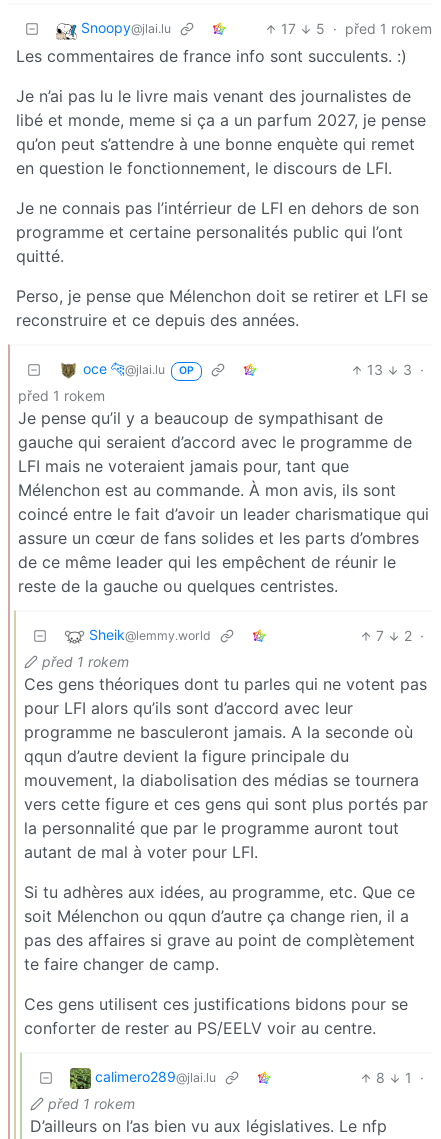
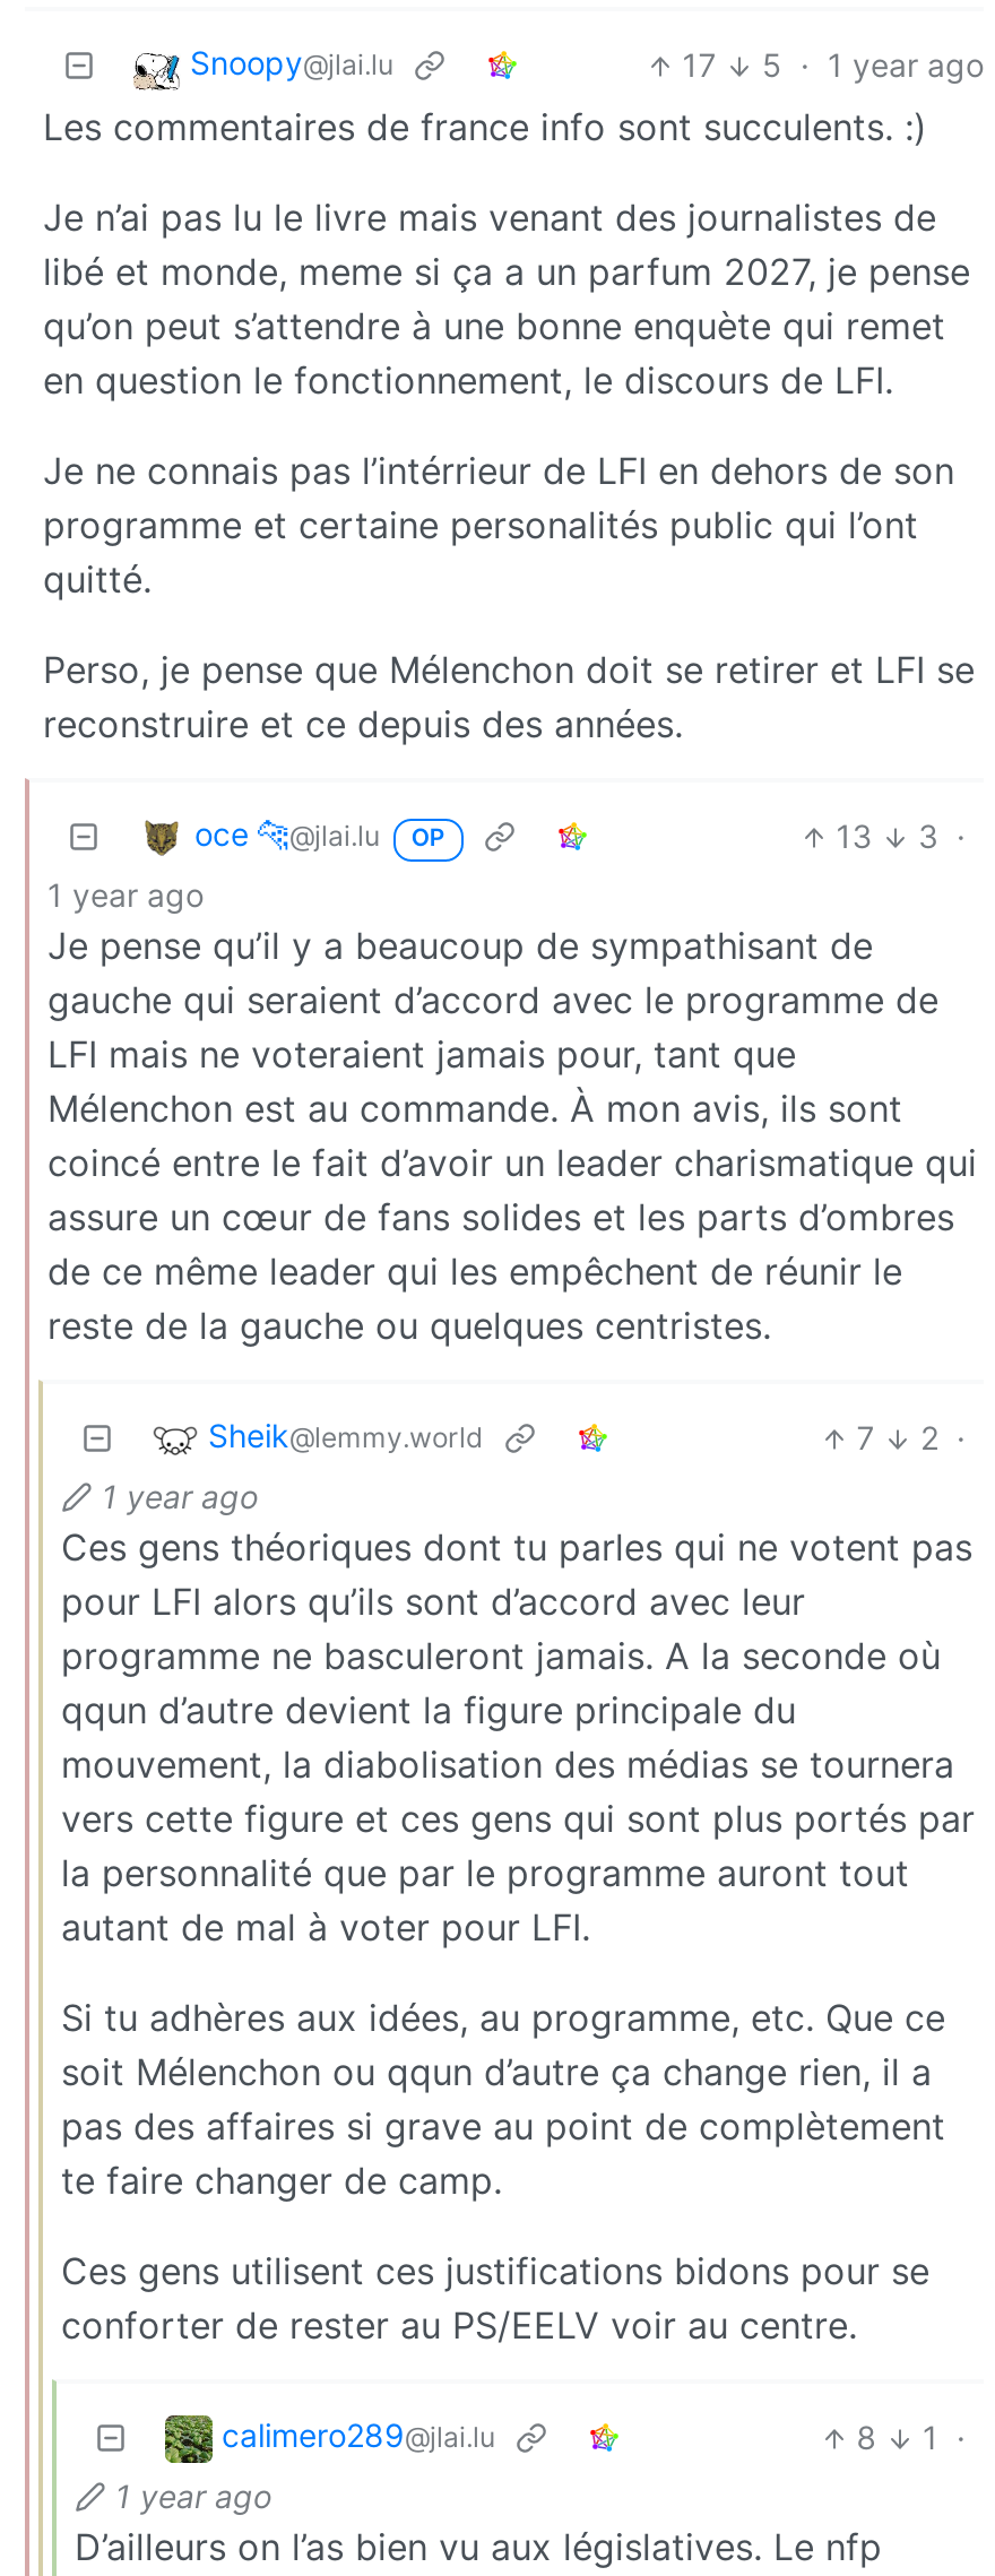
- 17 5 · před 1 rokem
+ 17 5 · 1 year ago

- před 1 rokem
+ 1 year ago

- před 1 rokem
+ 1 year ago

- před 1 rokem
+ 1 year ago
